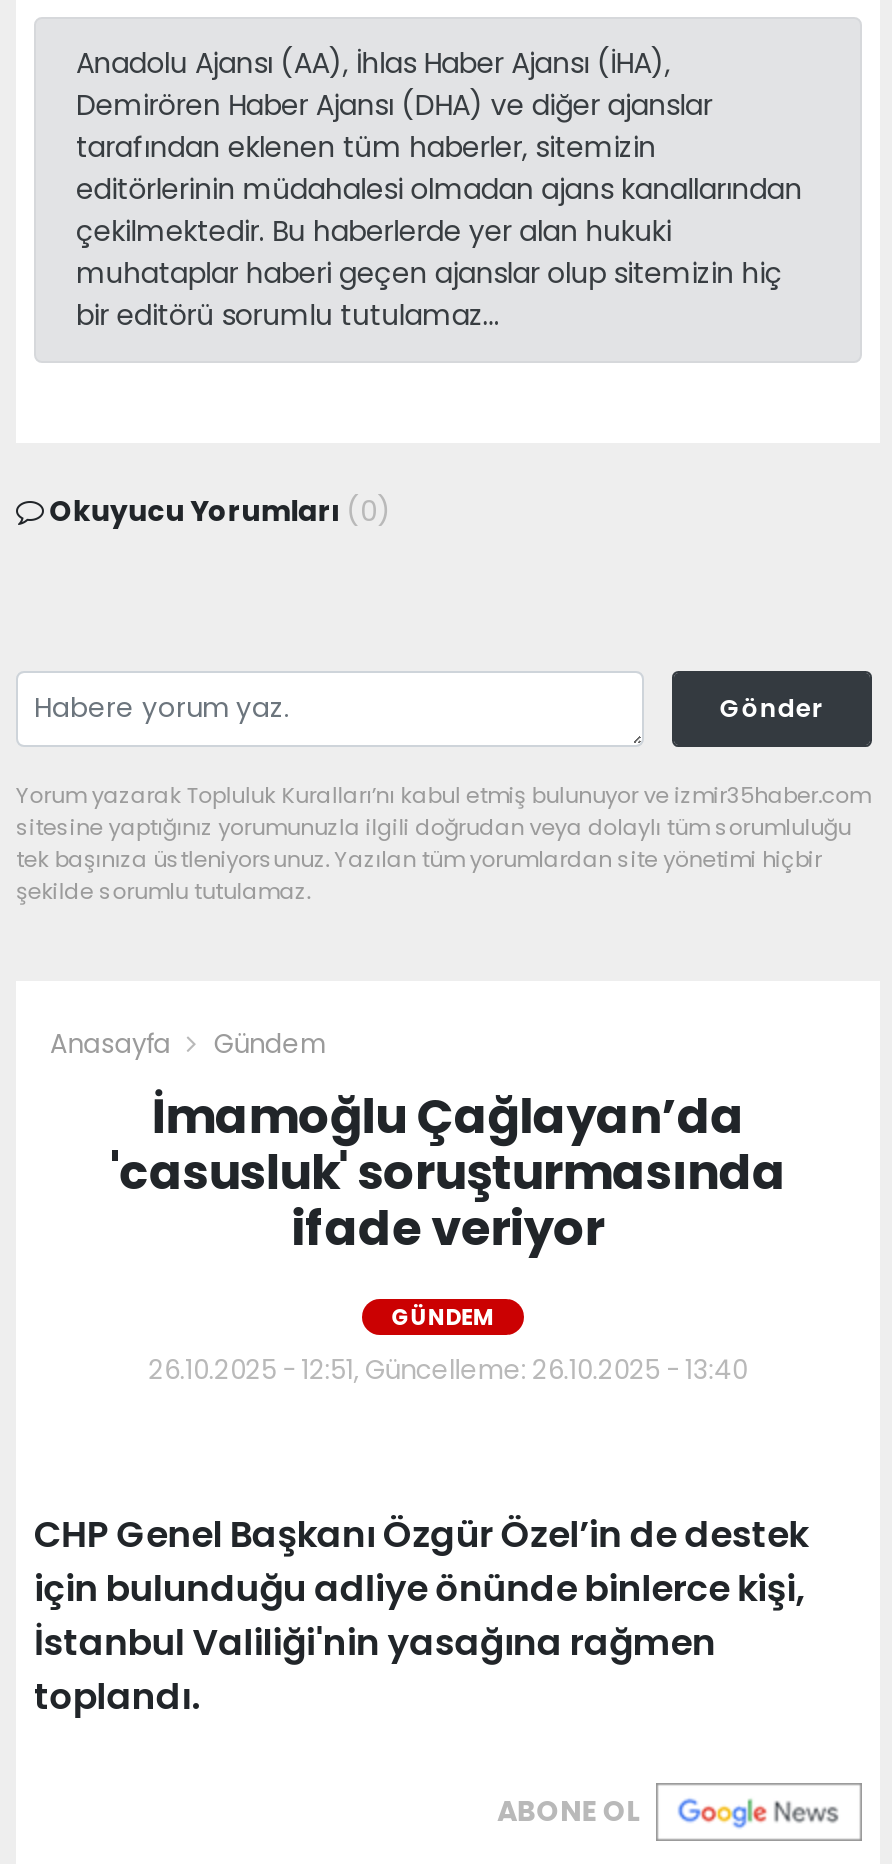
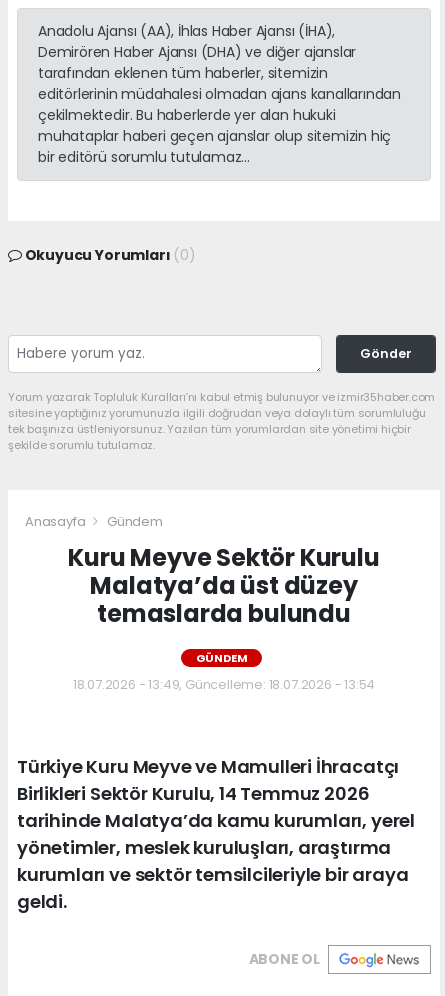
- İmamoğlu Çağlayan’da
- 'casusluk' soruşturmasında
- ifade veriyor
+ Kuru Meyve Sektör Kurulu
+ Malatya’da üst düzey
+ temaslarda bulundu

- 26.10.2025 - 12:51, Güncelleme: 26.10.2025 - 13:40
+ 18.07.2026 - 13:49, Güncelleme: 18.07.2026 - 13:54

- CHP Genel Başkanı Özgür Özel’in de destek
- için bulunduğu adliye önünde binlerce kişi,
- İstanbul Valiliği'nin yasağına rağmen
- toplandı.
+ Türkiye Kuru Meyve ve Mamulleri İhracatçı
+ Birlikleri Sektör Kurulu, 14 Temmuz 2026
+ tarihinde Malatya’da kamu kurumları, yerel
+ yönetimler, meslek kuruluşları, araştırma
+ kurumları ve sektör temsilcileriyle bir araya
+ geldi.
